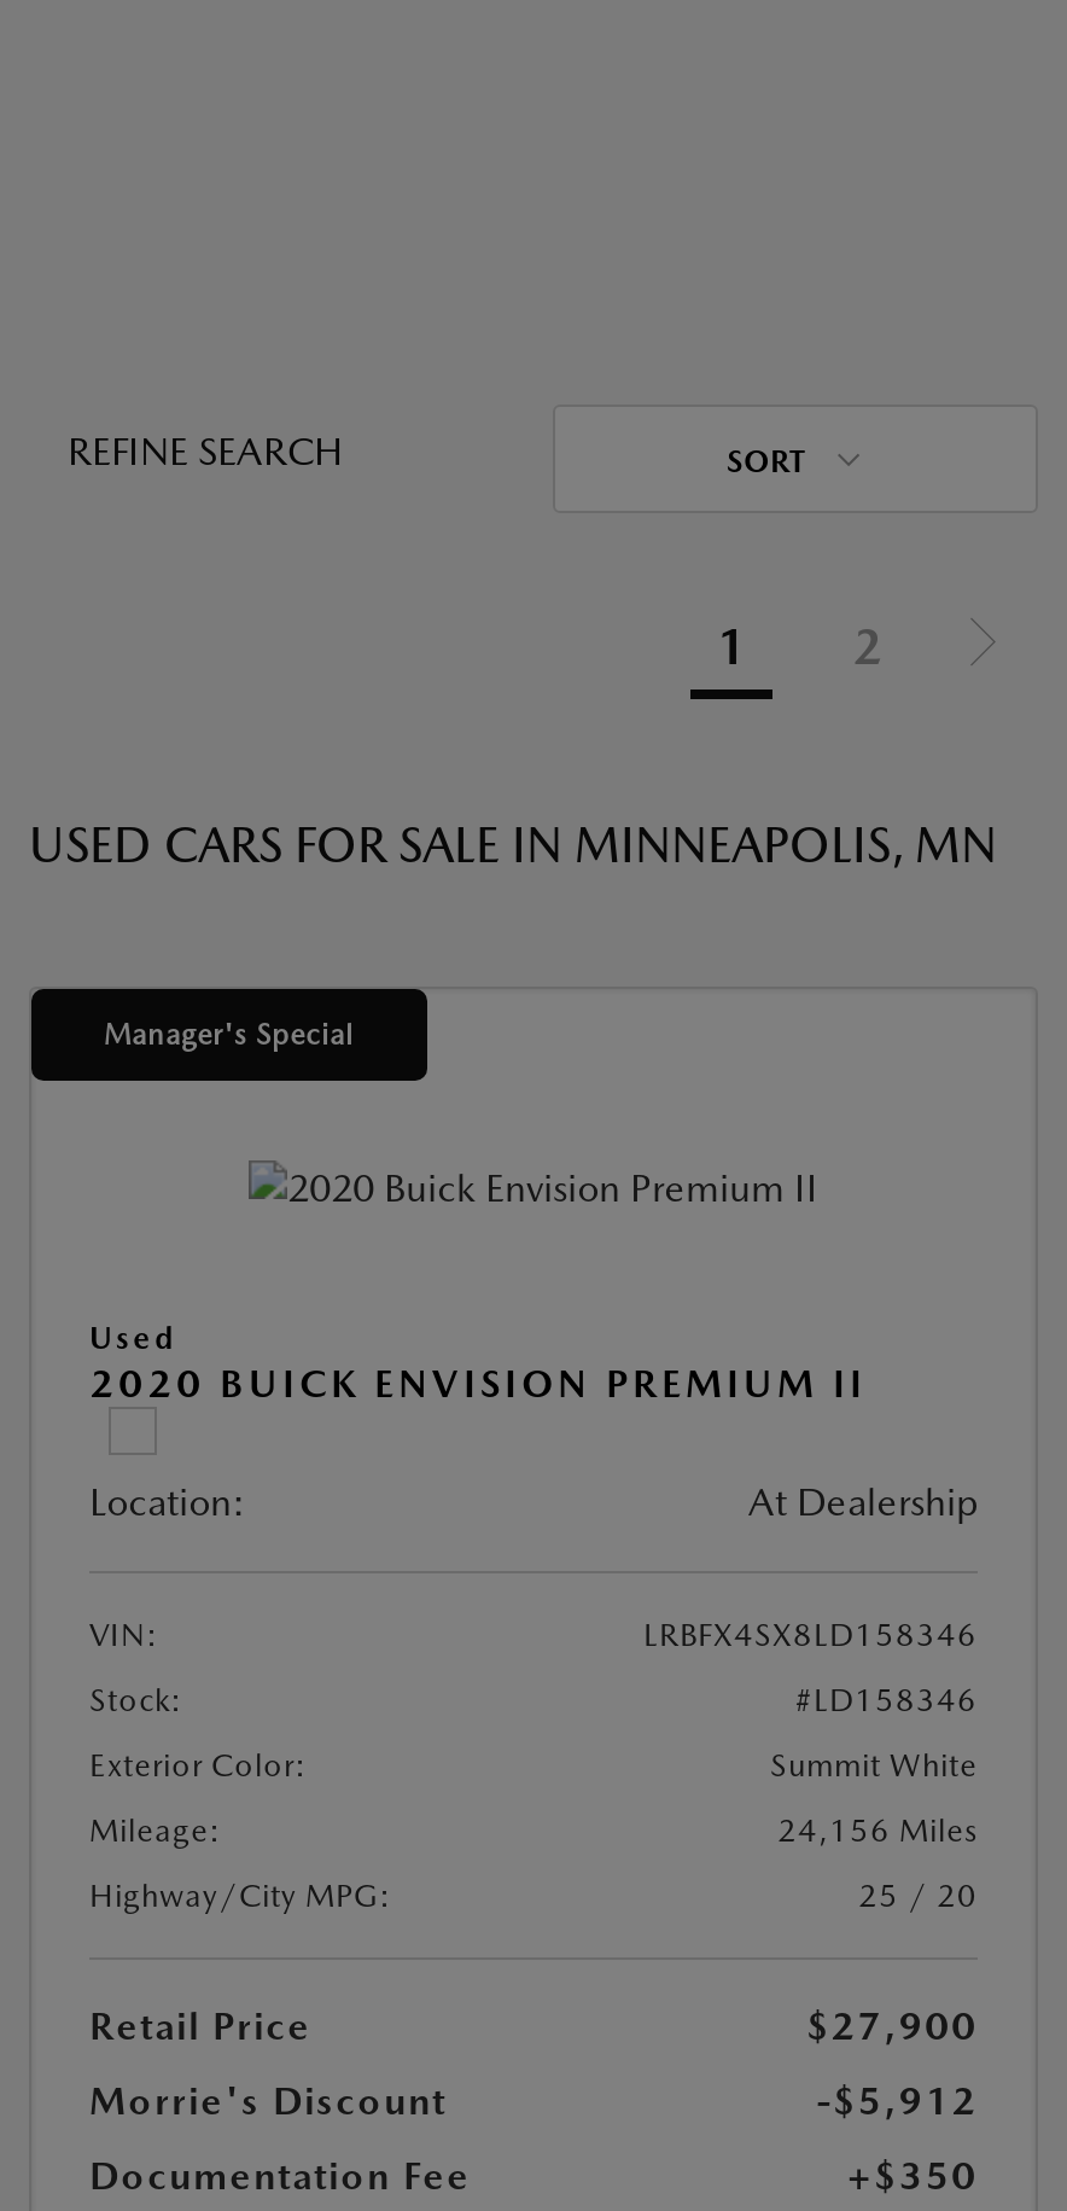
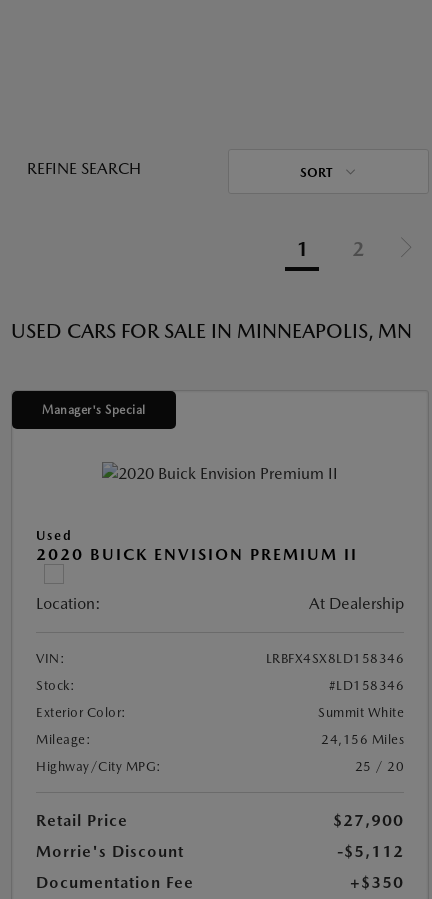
- -$5,912
+ -$5,112
